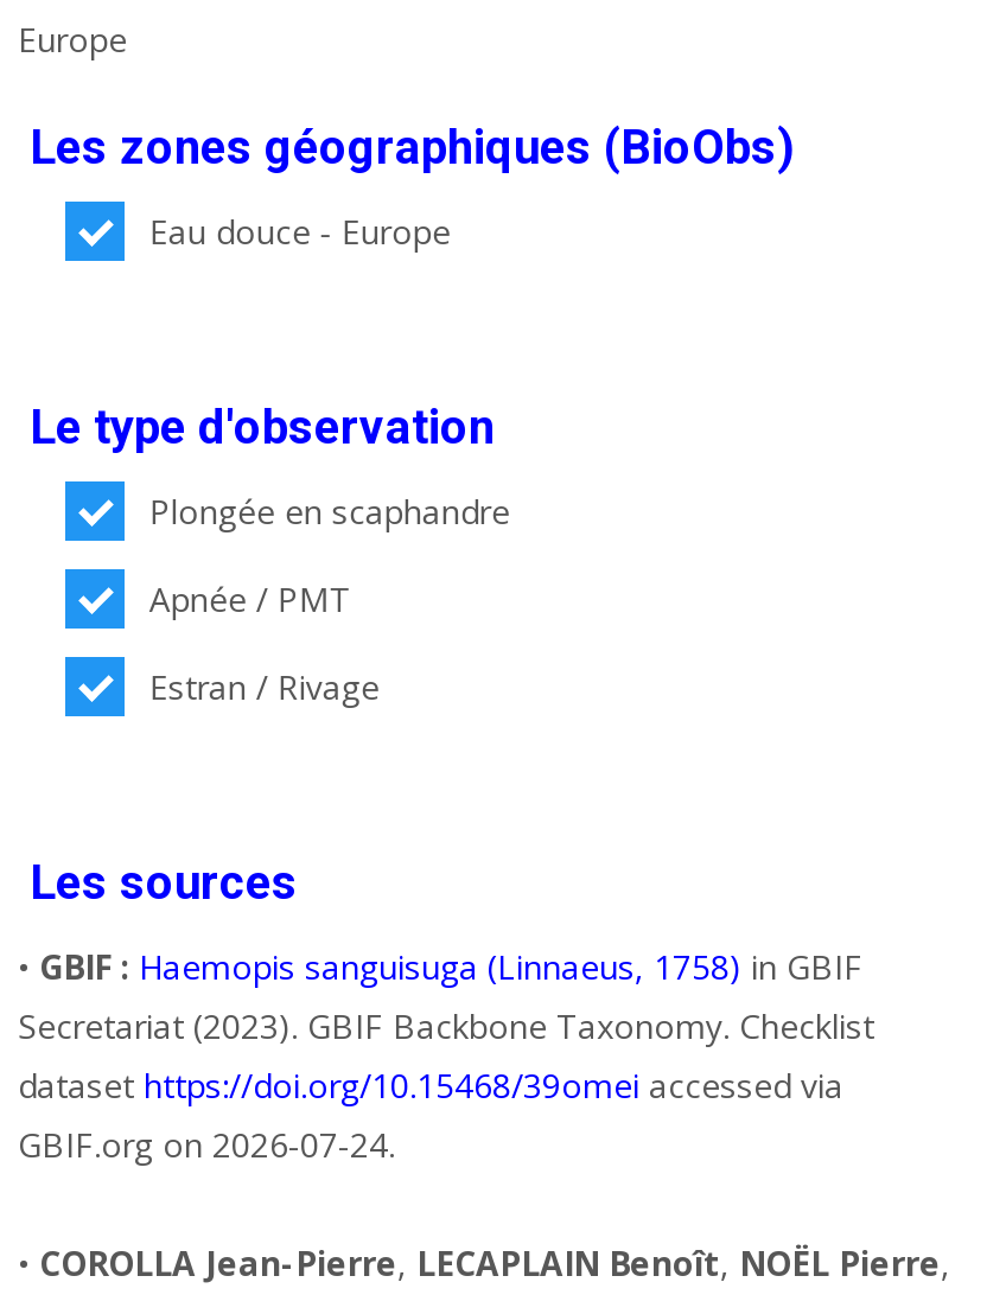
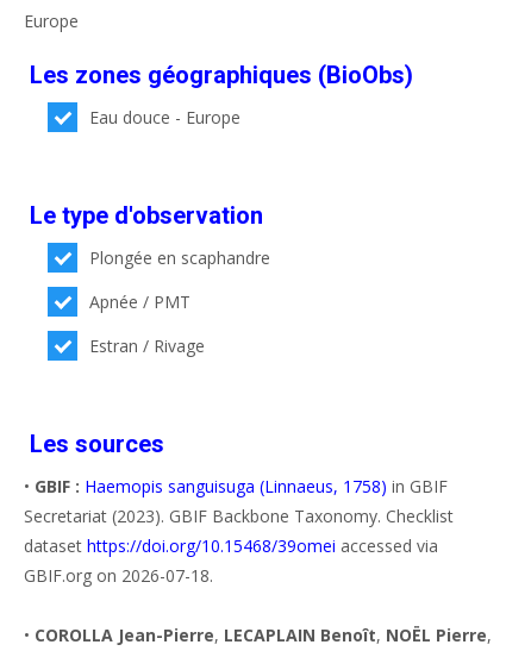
- GBIF.org on 2026-07-24.
+ GBIF.org on 2026-07-18.
